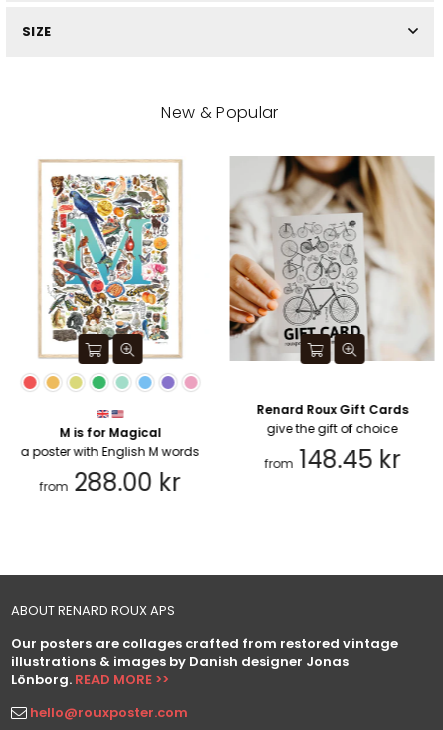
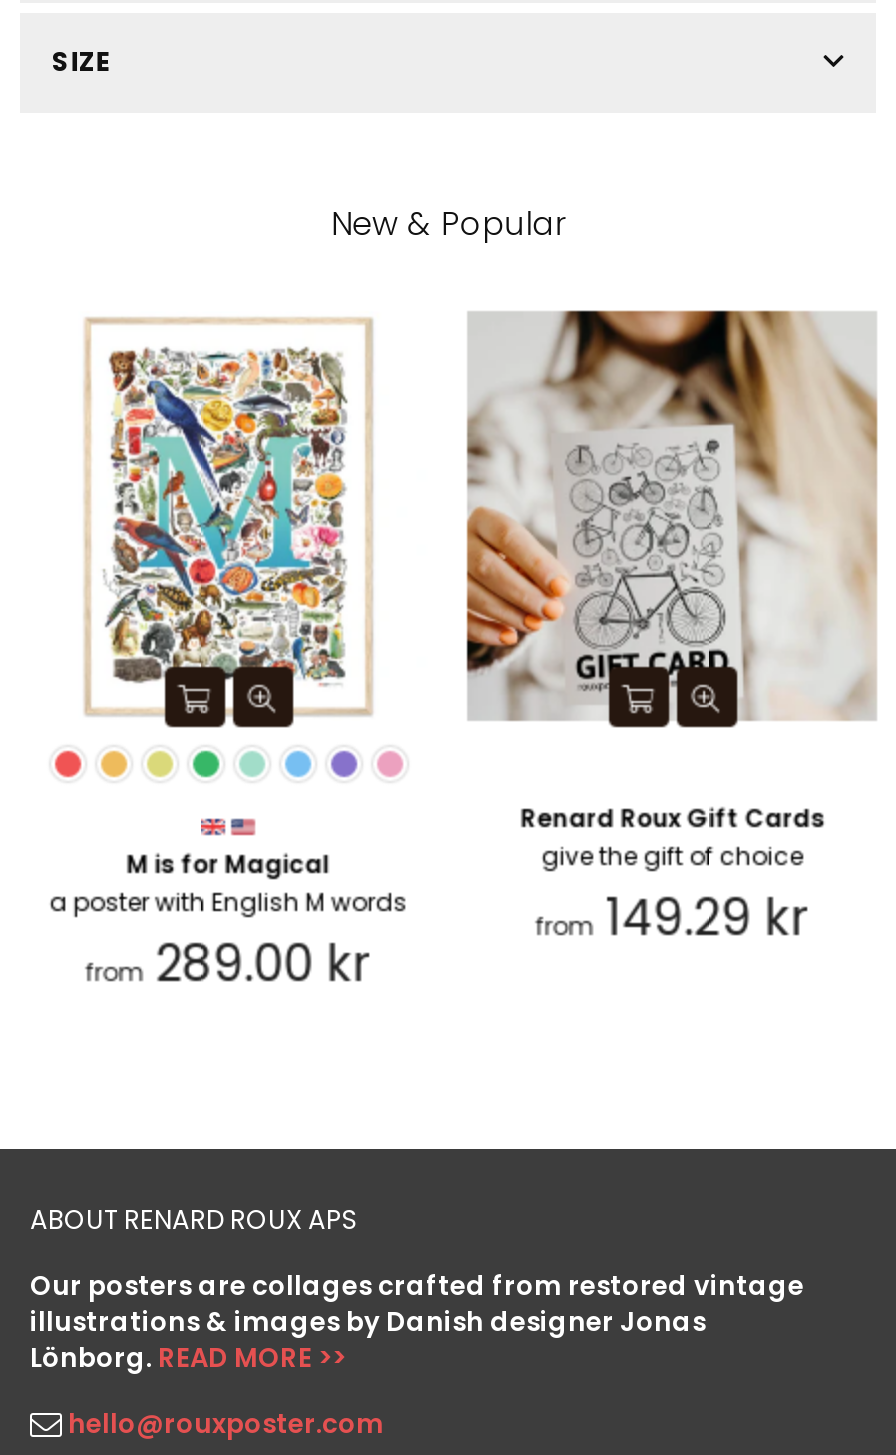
- from 148.45 kr
+ from 149.29 kr

- from 288.00 kr
+ from 289.00 kr
